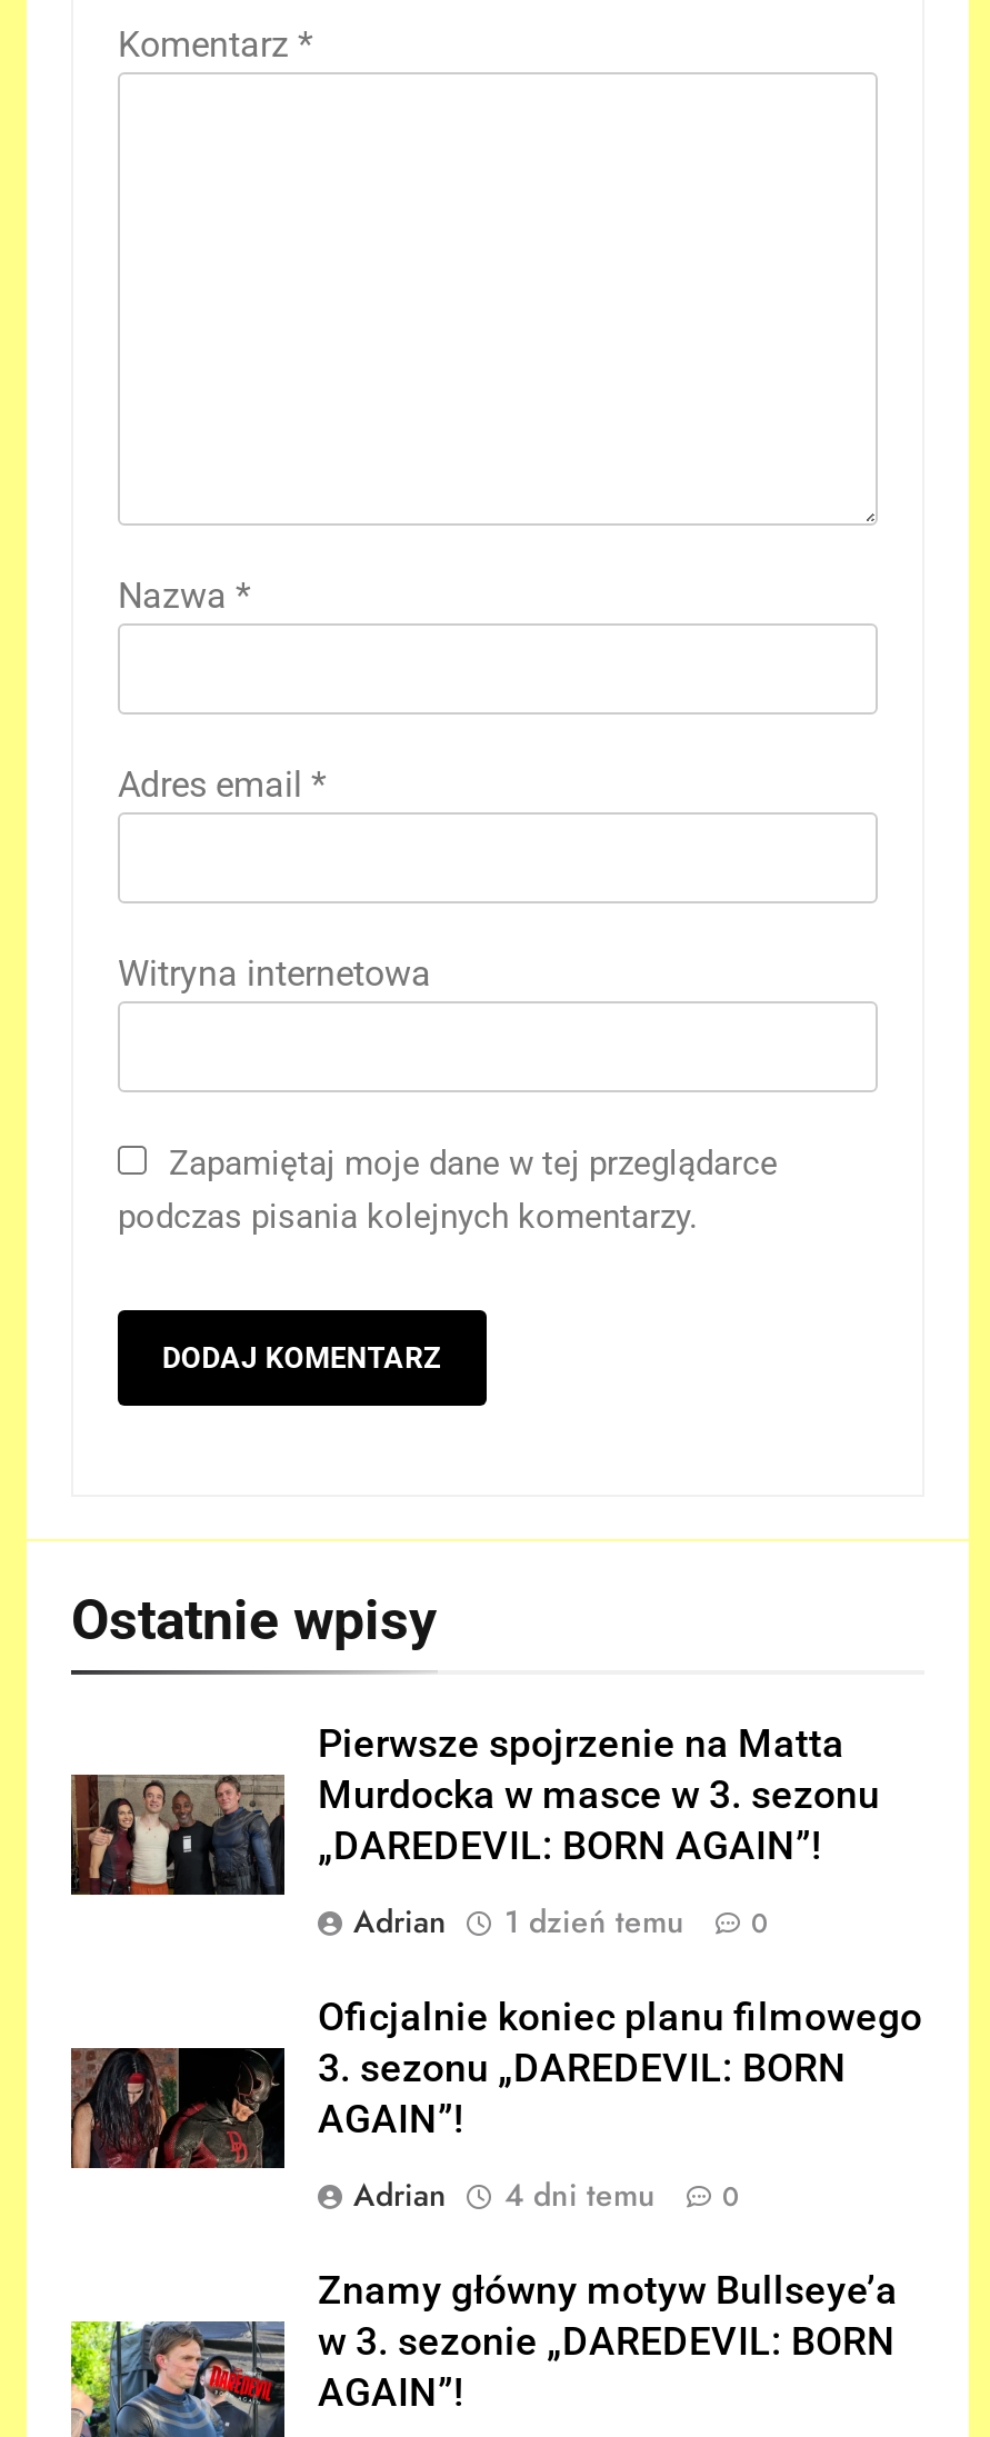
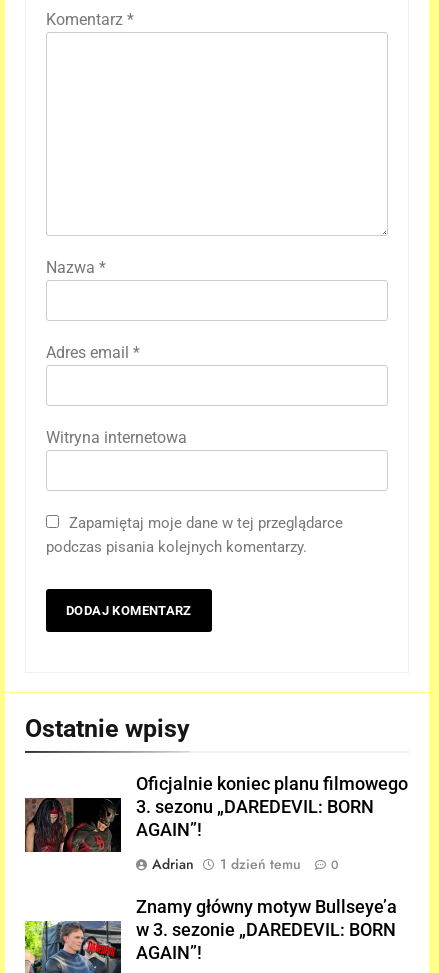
- [image]
- Pierwsze spojrzenie na Matta
- Murdocka w masce w 3. sezonu
- „DAREDEVIL: BORN AGAIN”!
- Adrian
- 1 dzień temu
- 0

- Adrian 4 dni temu 0
+ Adrian 1 dzień temu 0
